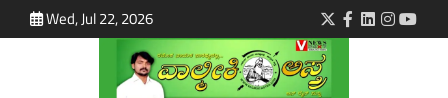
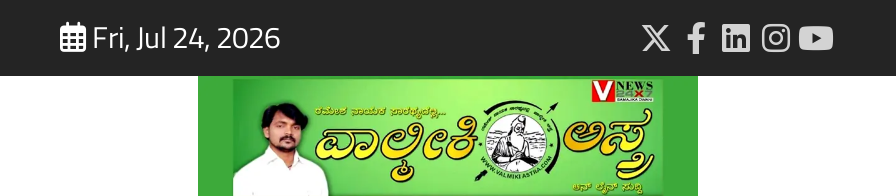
- Wed, Jul 22, 2026
+ Fri, Jul 24, 2026
